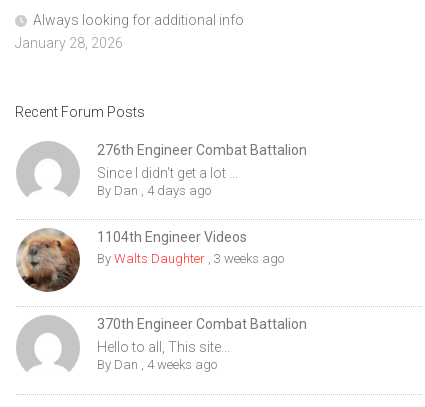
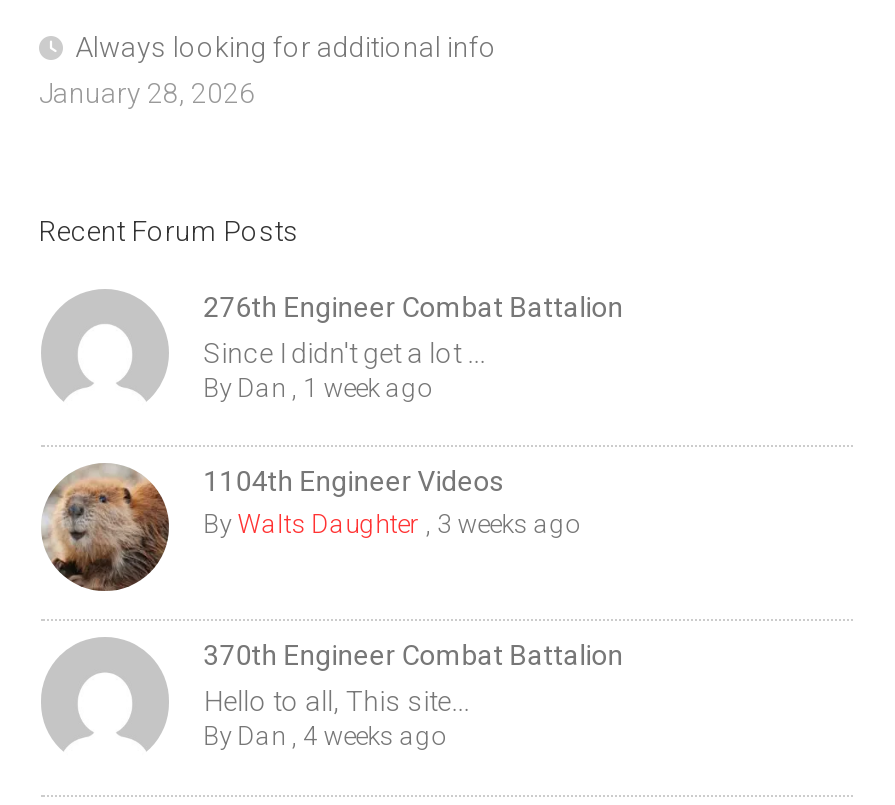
- By Dan, 4 days ago
+ By Dan, 1 week ago
